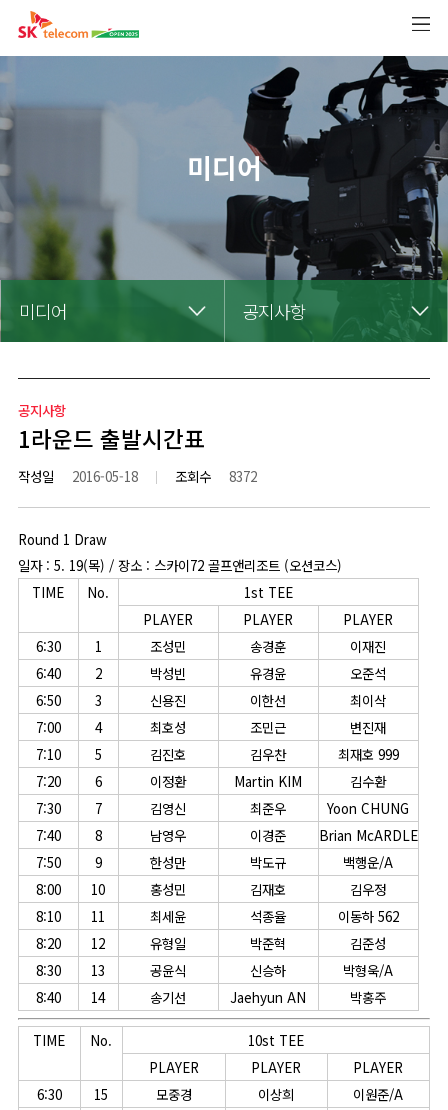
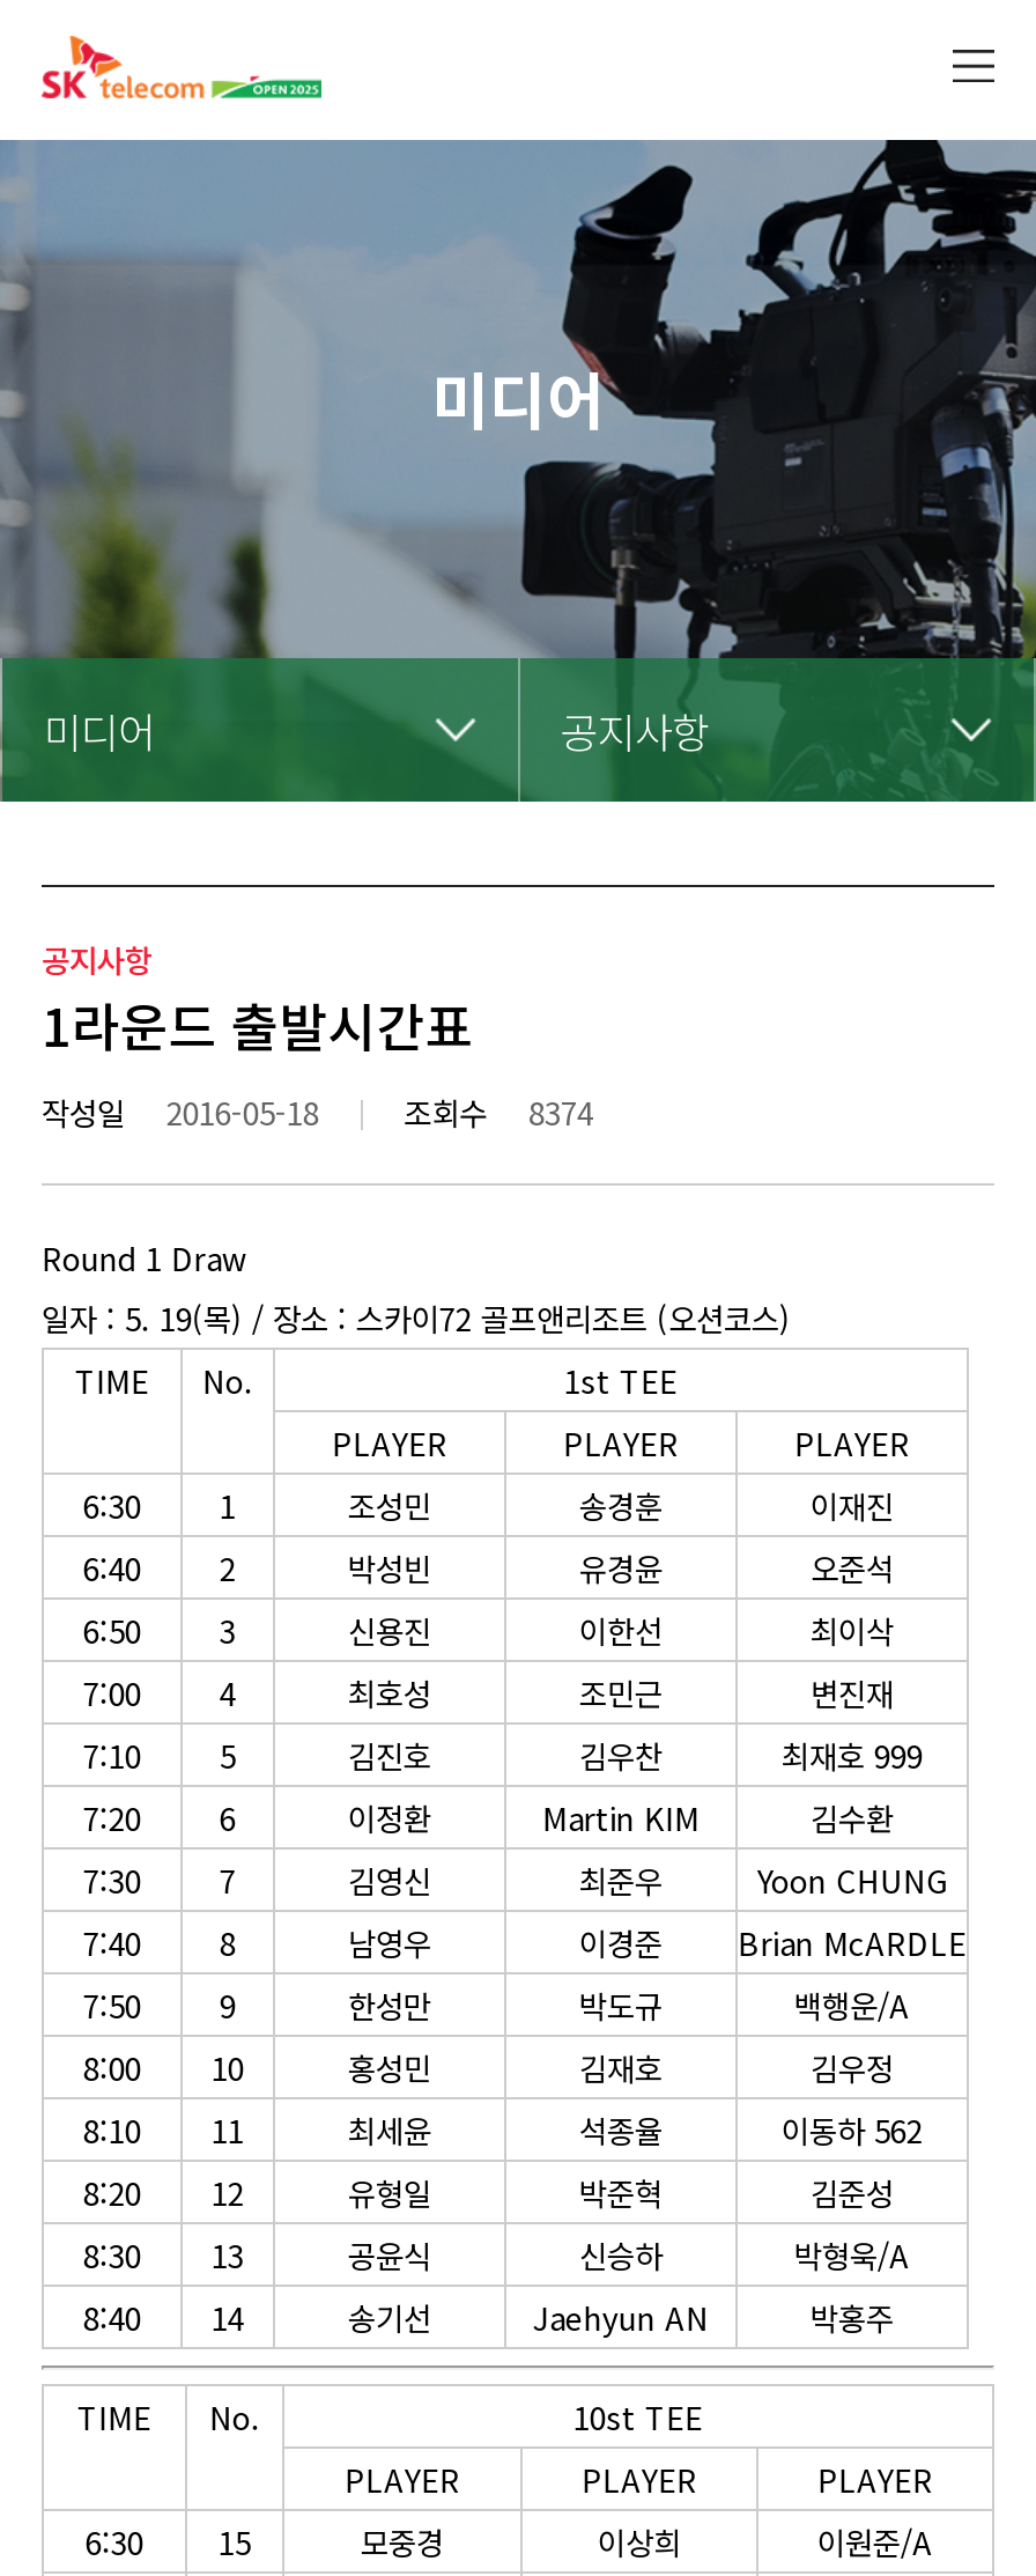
- 작성일 2016-05-18 조회수 8372
+ 작성일 2016-05-18 조회수 8374
